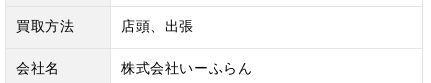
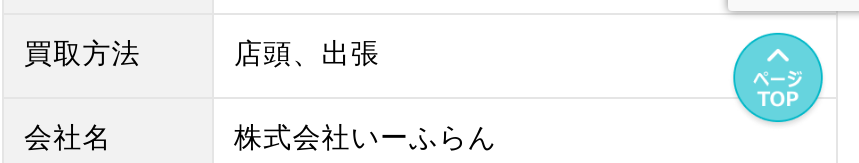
+ [image]
